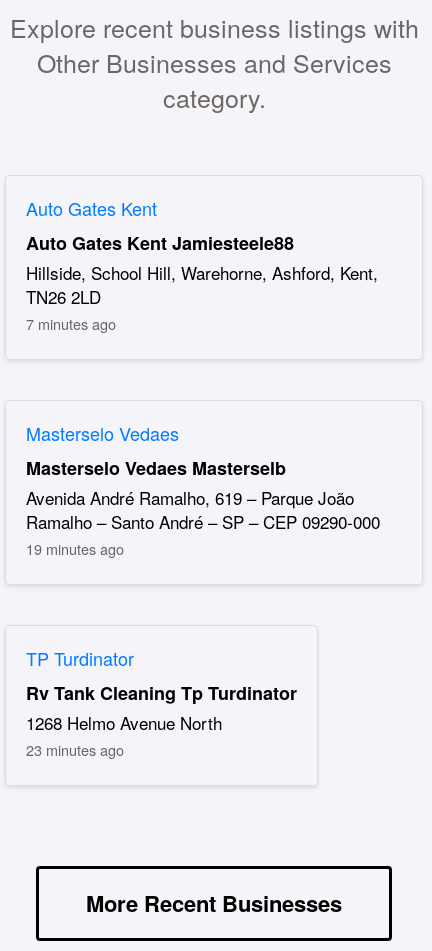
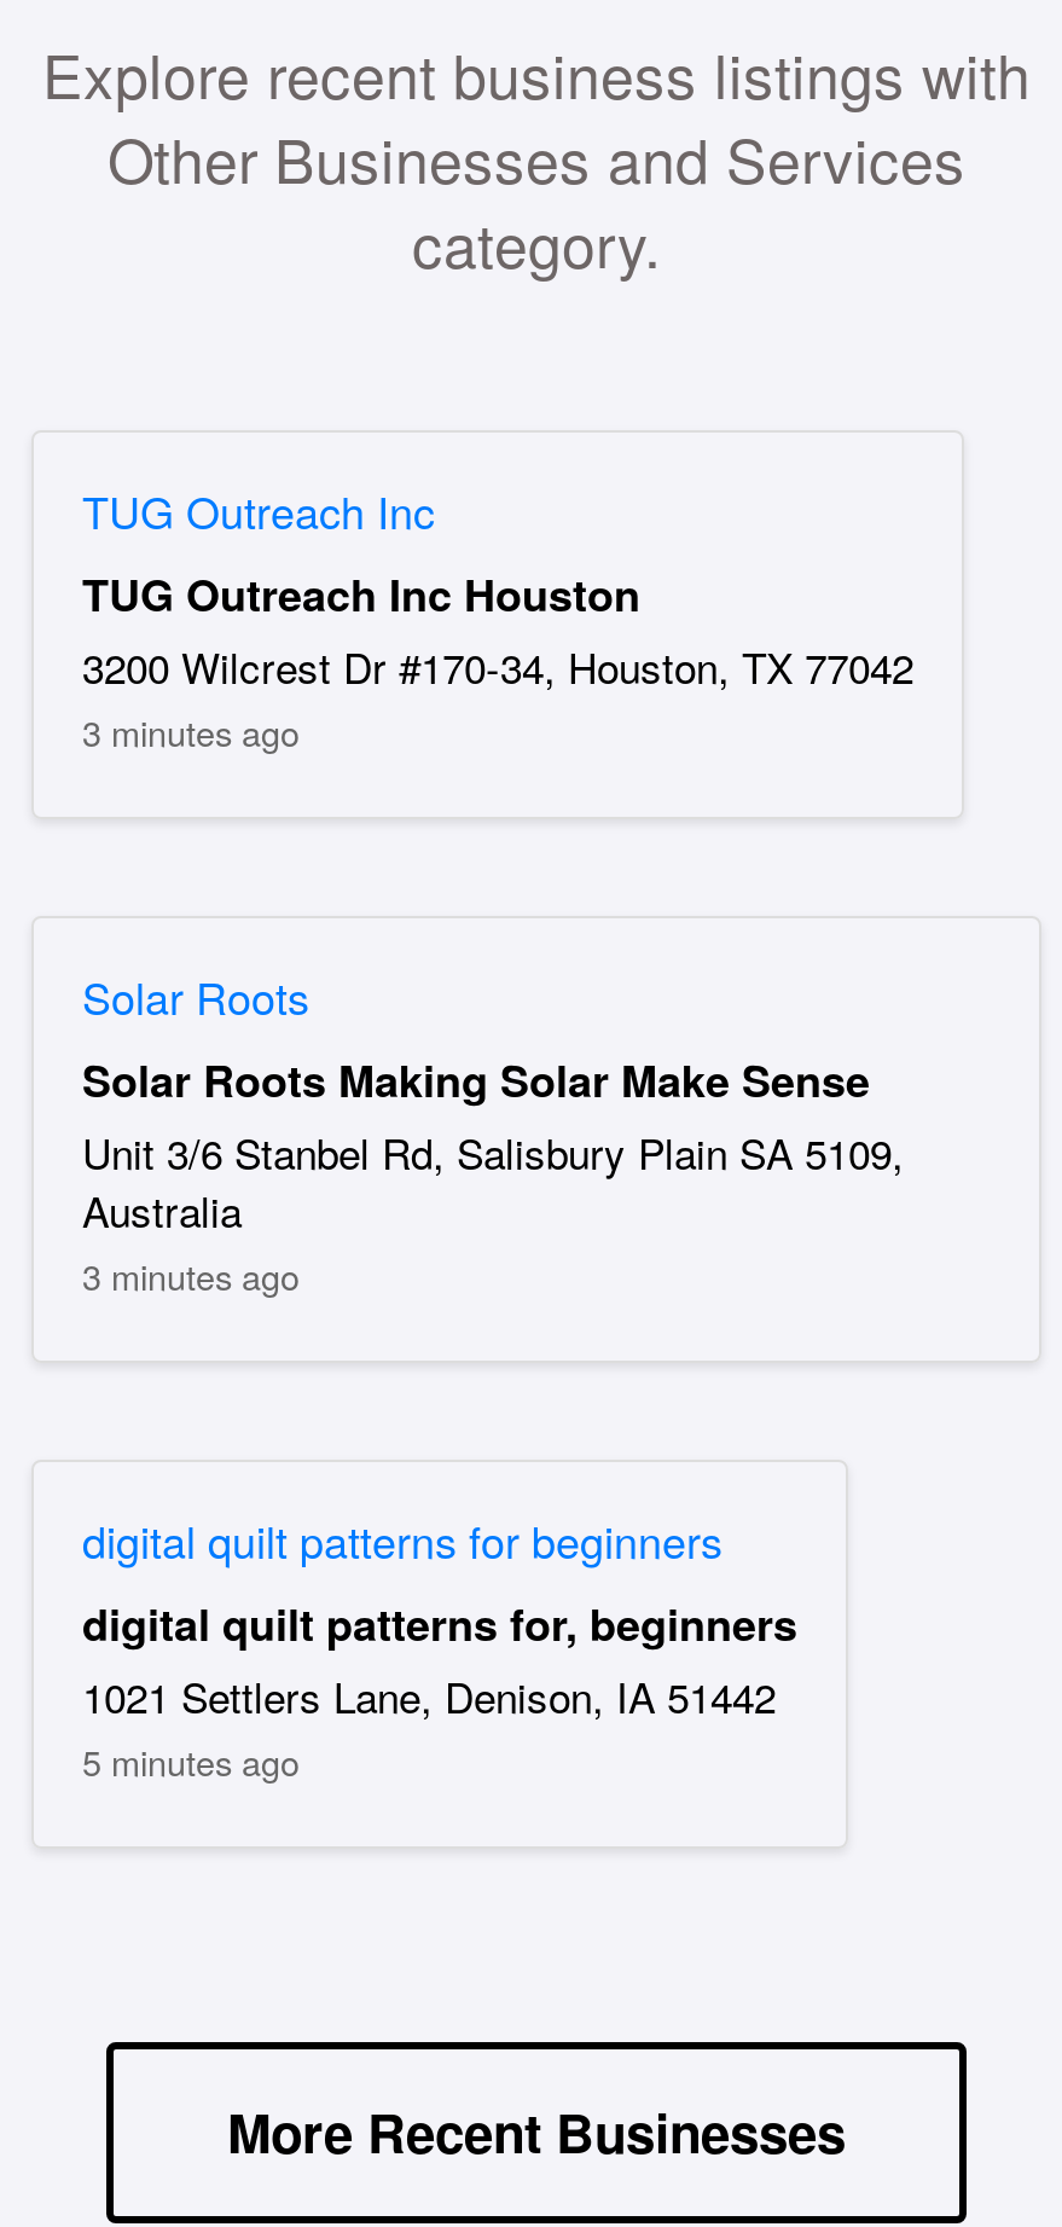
- Auto Gates Kent
- Auto Gates Kent Jamiesteele88
- Hillside, School Hill, Warehorne, Ashford, Kent,
- TN26 2LD
- 7 minutes ago
+ TUG Outreach Inc
+ TUG Outreach Inc Houston
+ 3200 Wilcrest Dr #170-34, Houston, TX 77042
+ 3 minutes ago

- Masterselo Vedaes
- Masterselo Vedaes Masterselb
- Avenida André Ramalho, 619 – Parque João
- Ramalho – Santo André – SP – CEP 09290-000
- 19 minutes ago
+ Solar Roots
+ Solar Roots Making Solar Make Sense
+ Unit 3/6 Stanbel Rd, Salisbury Plain SA 5109,
+ Australia
+ 3 minutes ago

- TP Turdinator
- Rv Tank Cleaning Tp Turdinator
- 1268 Helmo Avenue North
- 23 minutes ago
+ digital quilt patterns for beginners
+ digital quilt patterns for, beginners
+ 1021 Settlers Lane, Denison, IA 51442
+ 5 minutes ago
